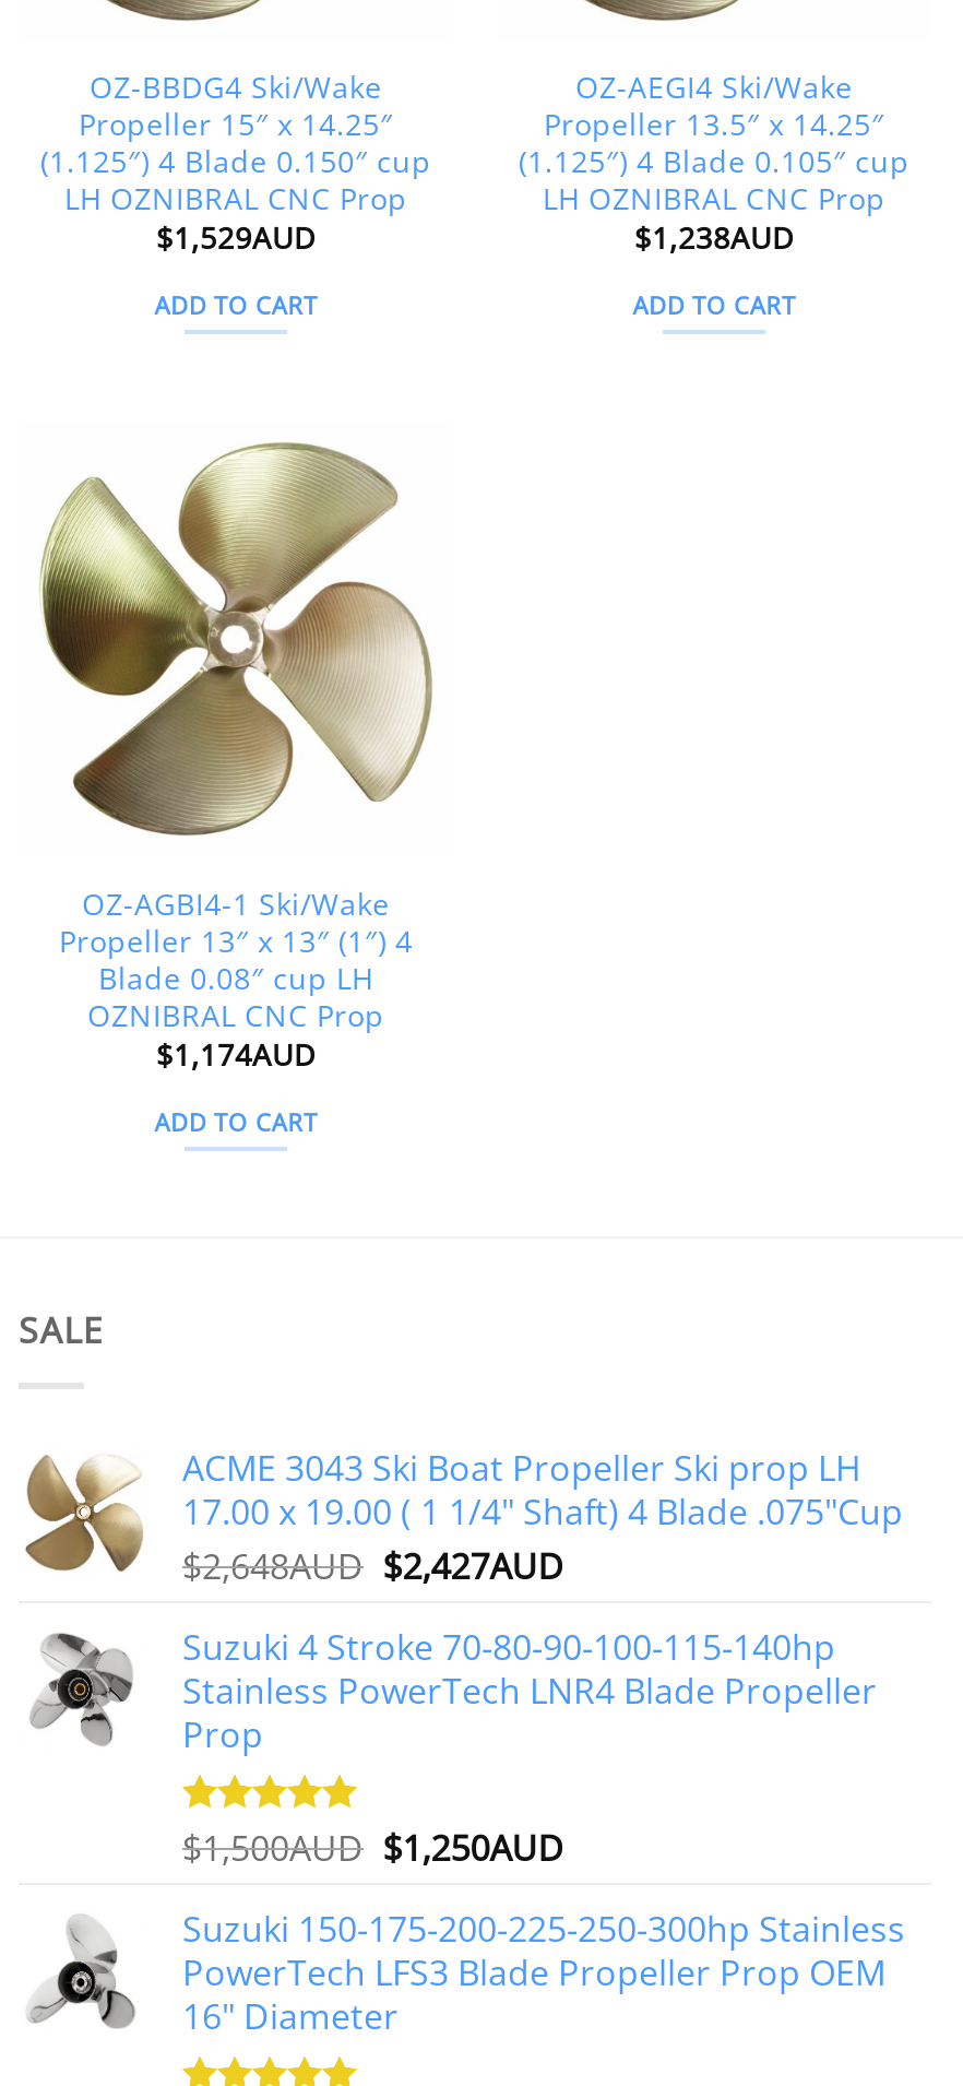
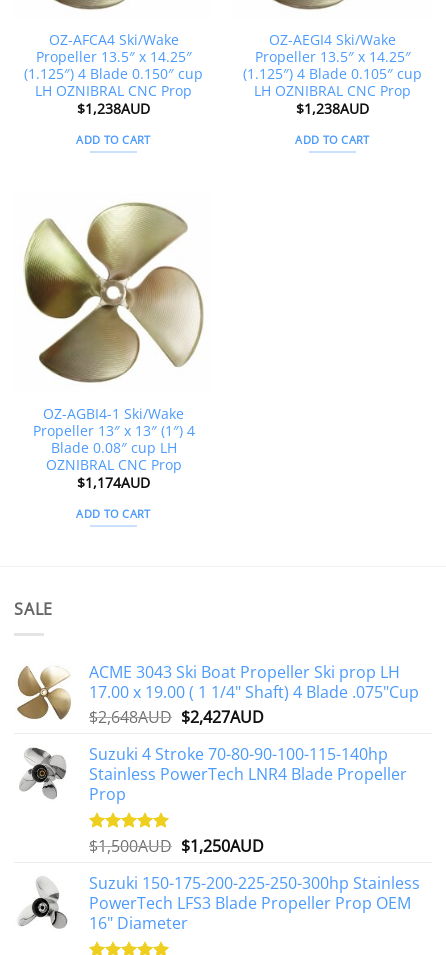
- OZ-BBDG4 Ski/Wake
+ OZ-AFCA4 Ski/Wake

- Propeller 15″ x 14.25″
+ Propeller 13.5″ x 14.25″

- $1,529AUD
+ $1,238AUD
